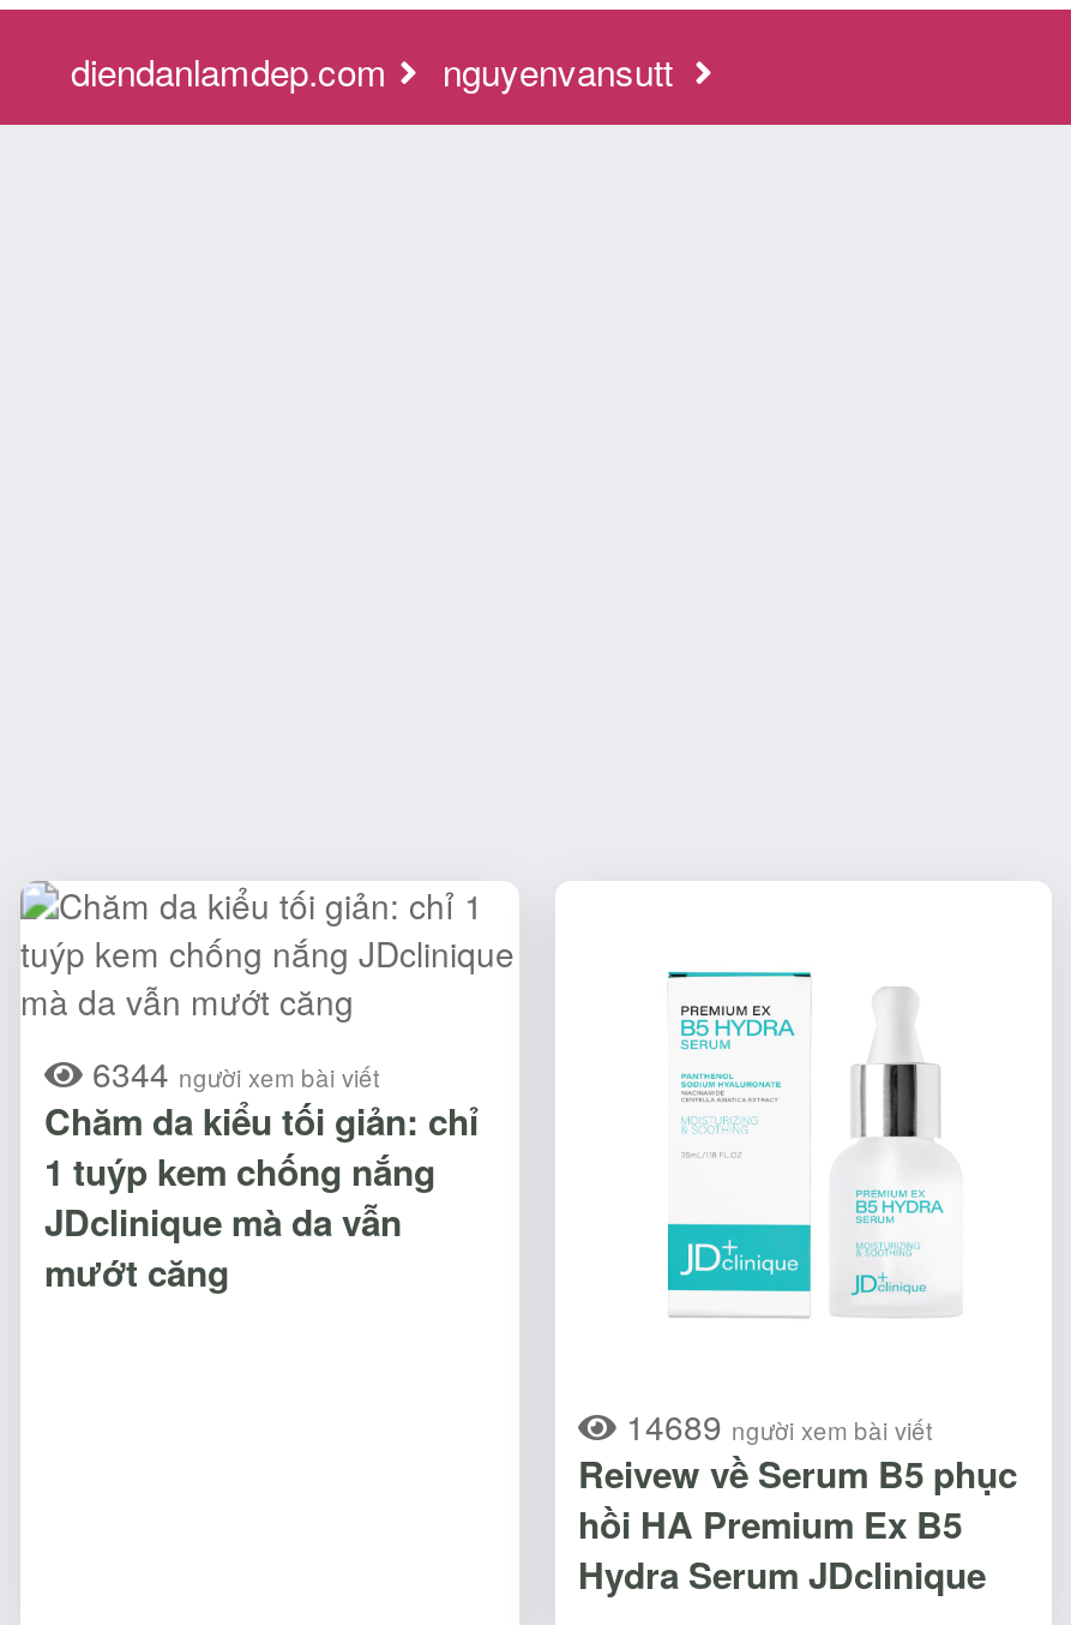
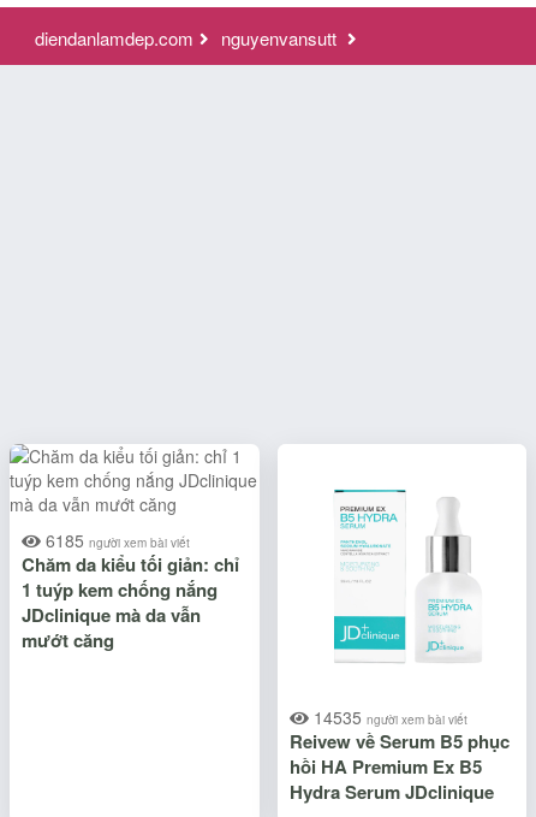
- 6344 người xem bài viết
+ 6185 người xem bài viết

- 14689 người xem bài viết
+ 14535 người xem bài viết
